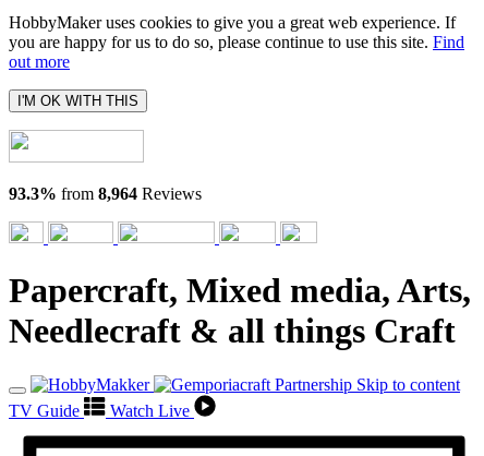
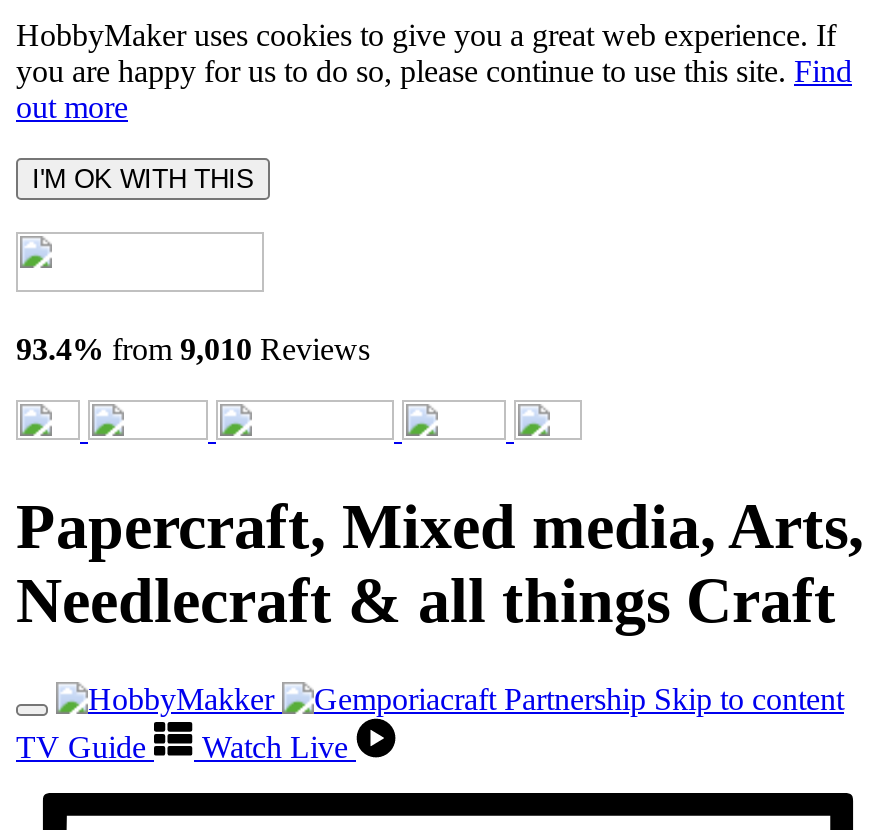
- 93.3% from 8,964 Reviews
+ 93.4% from 9,010 Reviews
